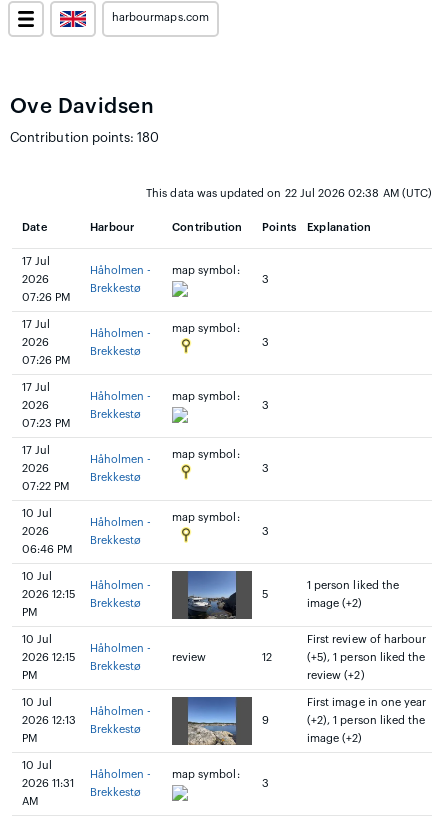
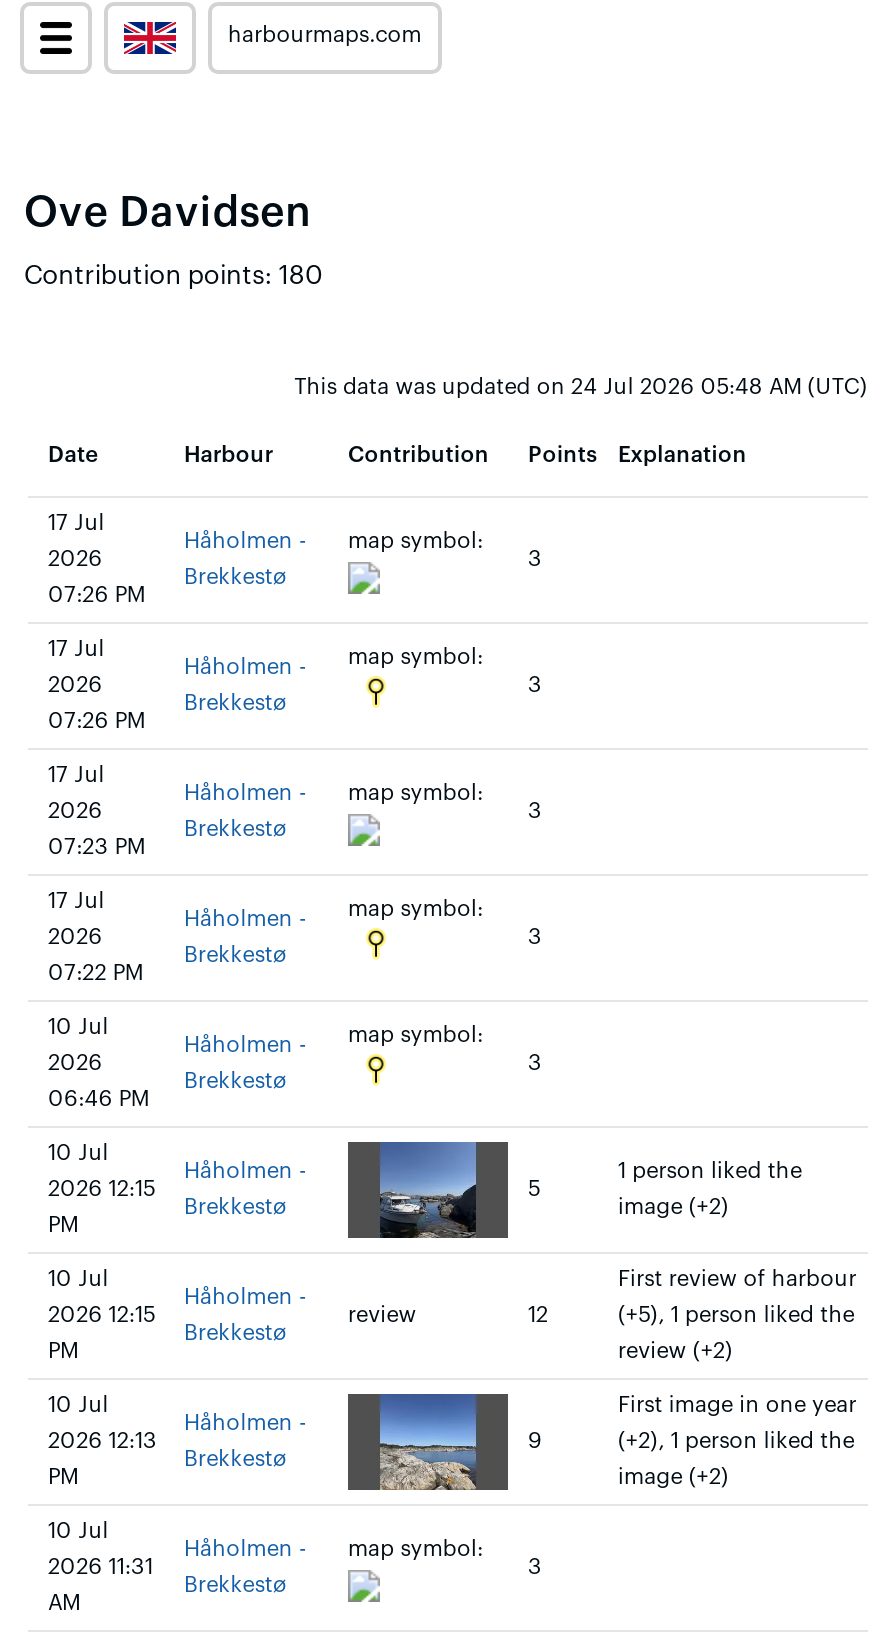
- This data was updated on 22 Jul 2026 02:38 AM (UTC)
+ This data was updated on 24 Jul 2026 05:48 AM (UTC)
